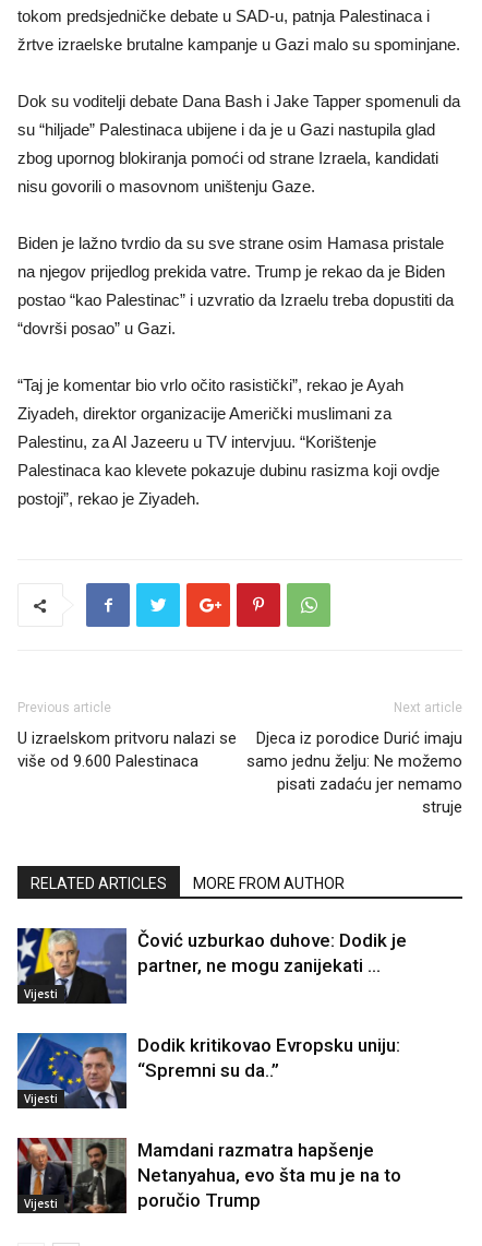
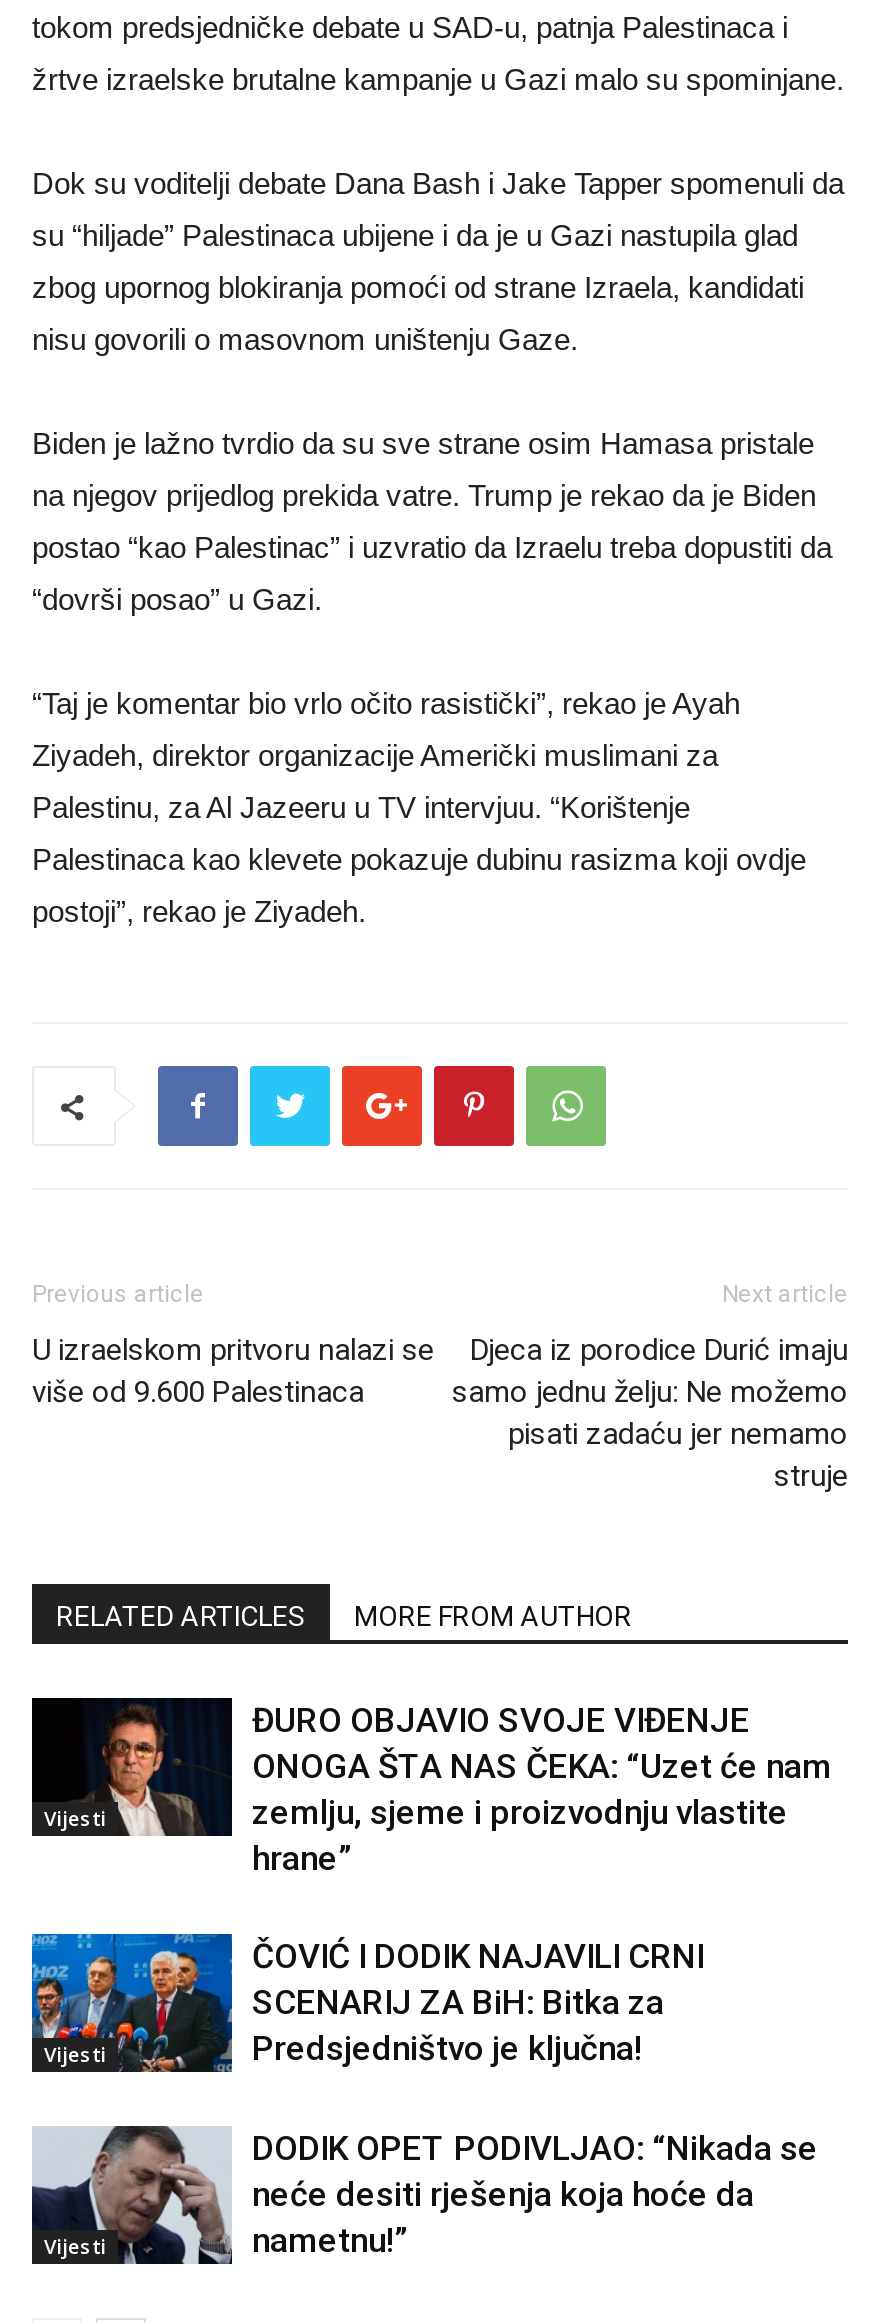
- [image]
- Čović uzburkao duhove: Dodik je
- partner, ne mogu zanijekati …
+ [image]
+ ĐURO OBJAVIO SVOJE VIĐENJE
+ ONOGA ŠTA NAS ČEKA: “Uzet će nam
+ zemlju, sjeme i proizvodnju vlastite
+ hrane”

- [image]
- Dodik kritikovao Evropsku uniju:
- “Spremni su da..”
+ [image]
+ ČOVIĆ I DODIK NAJAVILI CRNI
+ SCENARIJ ZA BiH: Bitka za
+ Predsjedništvo je ključna!

- [image]
- Mamdani razmatra hapšenje
- Netanyahua, evo šta mu je na to
- poručio Trump
+ [image]
+ DODIK OPET PODIVLJAO: “Nikada se
+ neće desiti rješenja koja hoće da
+ nametnu!”
